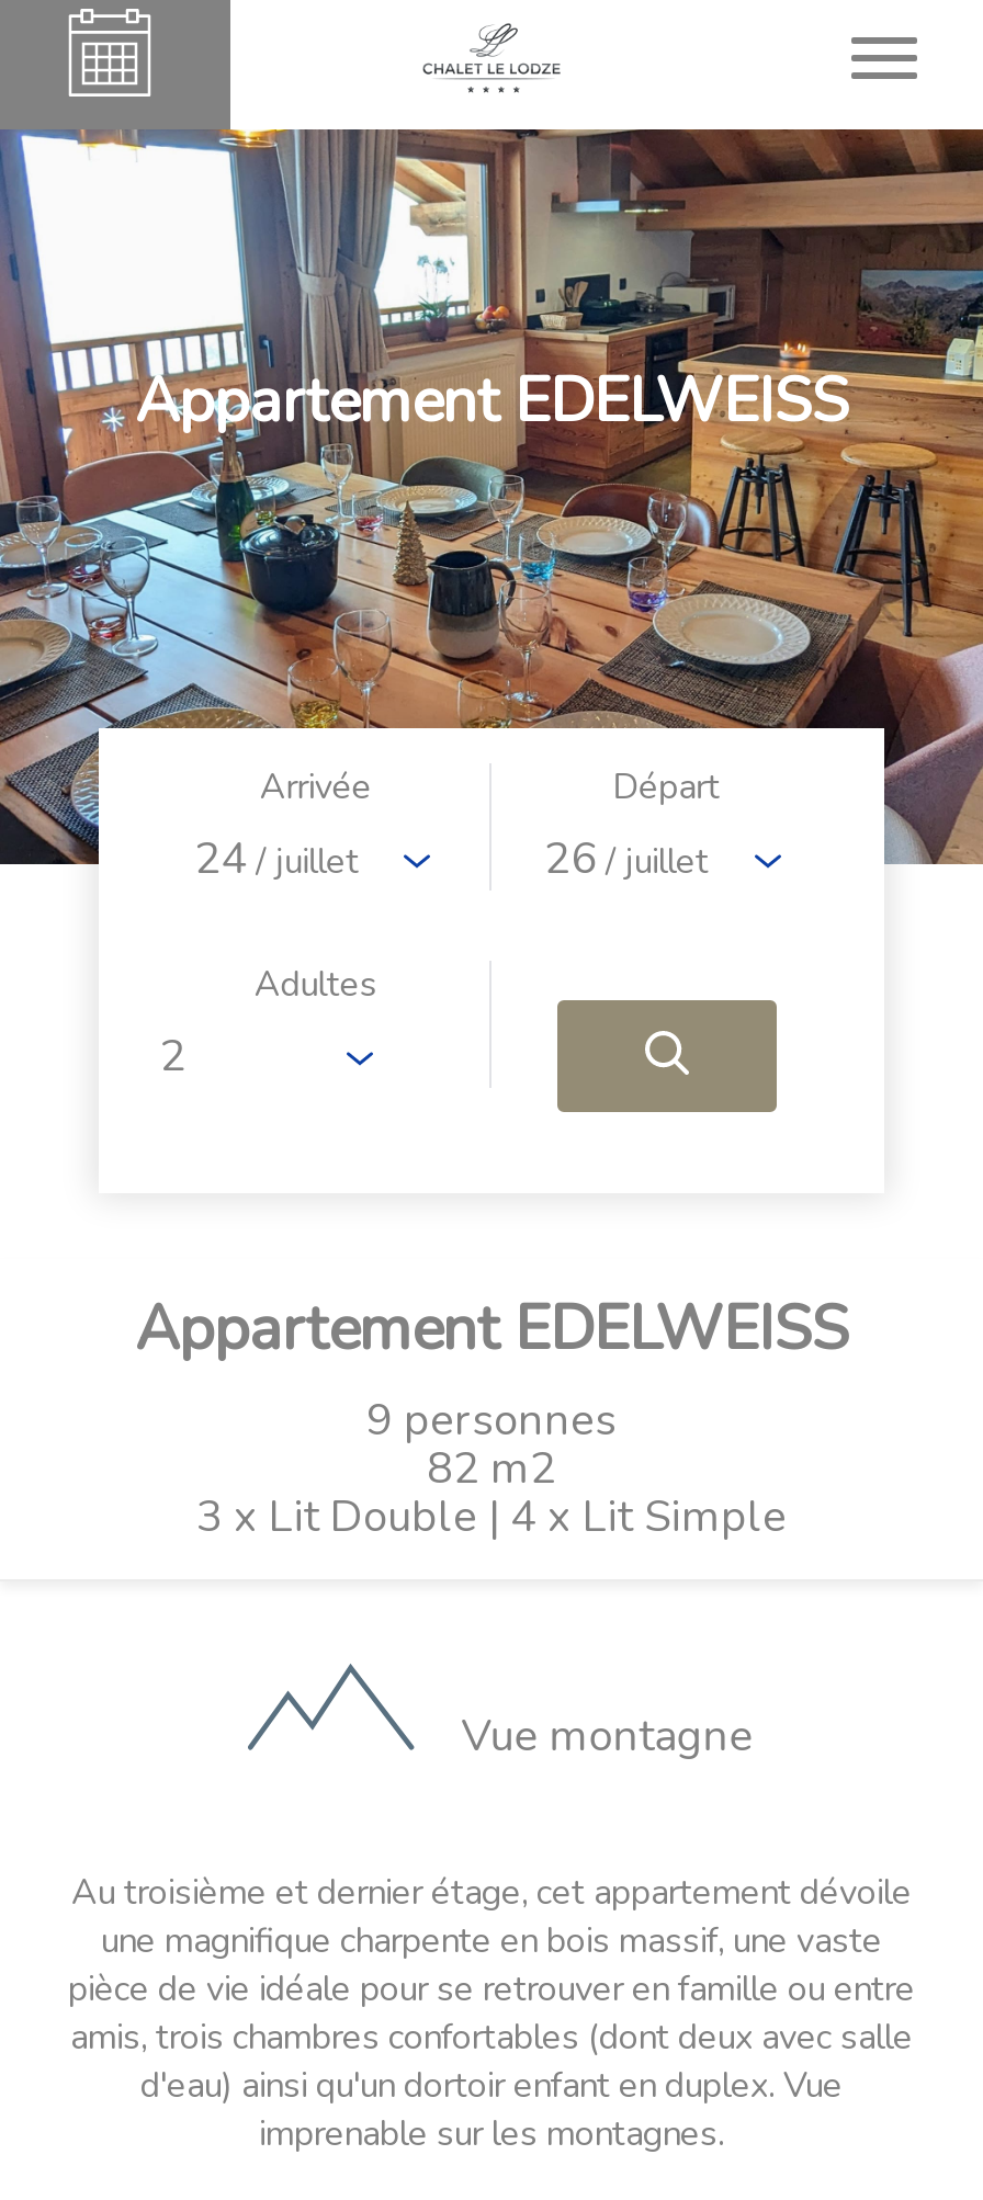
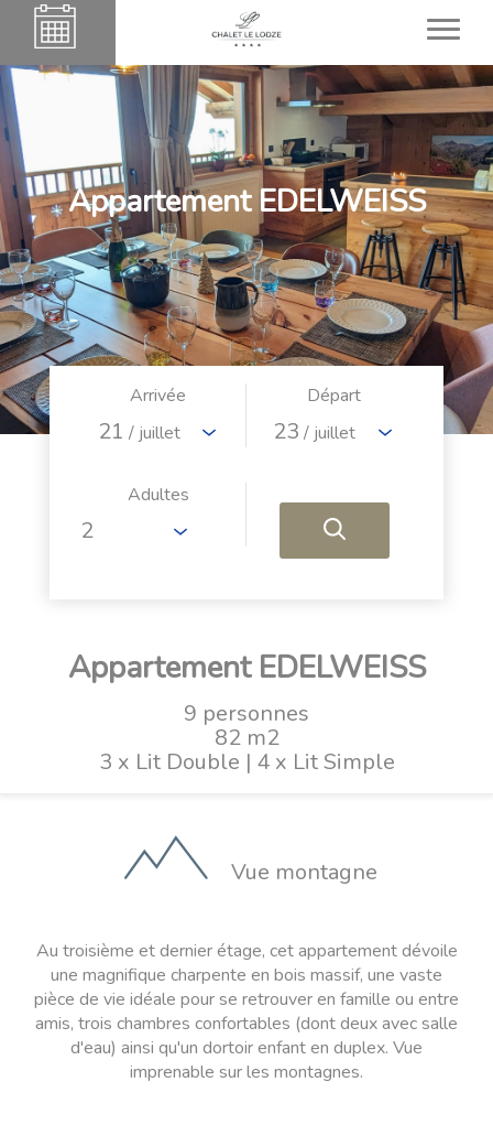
- 24 / juillet
+ 21 / juillet

- 26 / juillet
+ 23 / juillet
